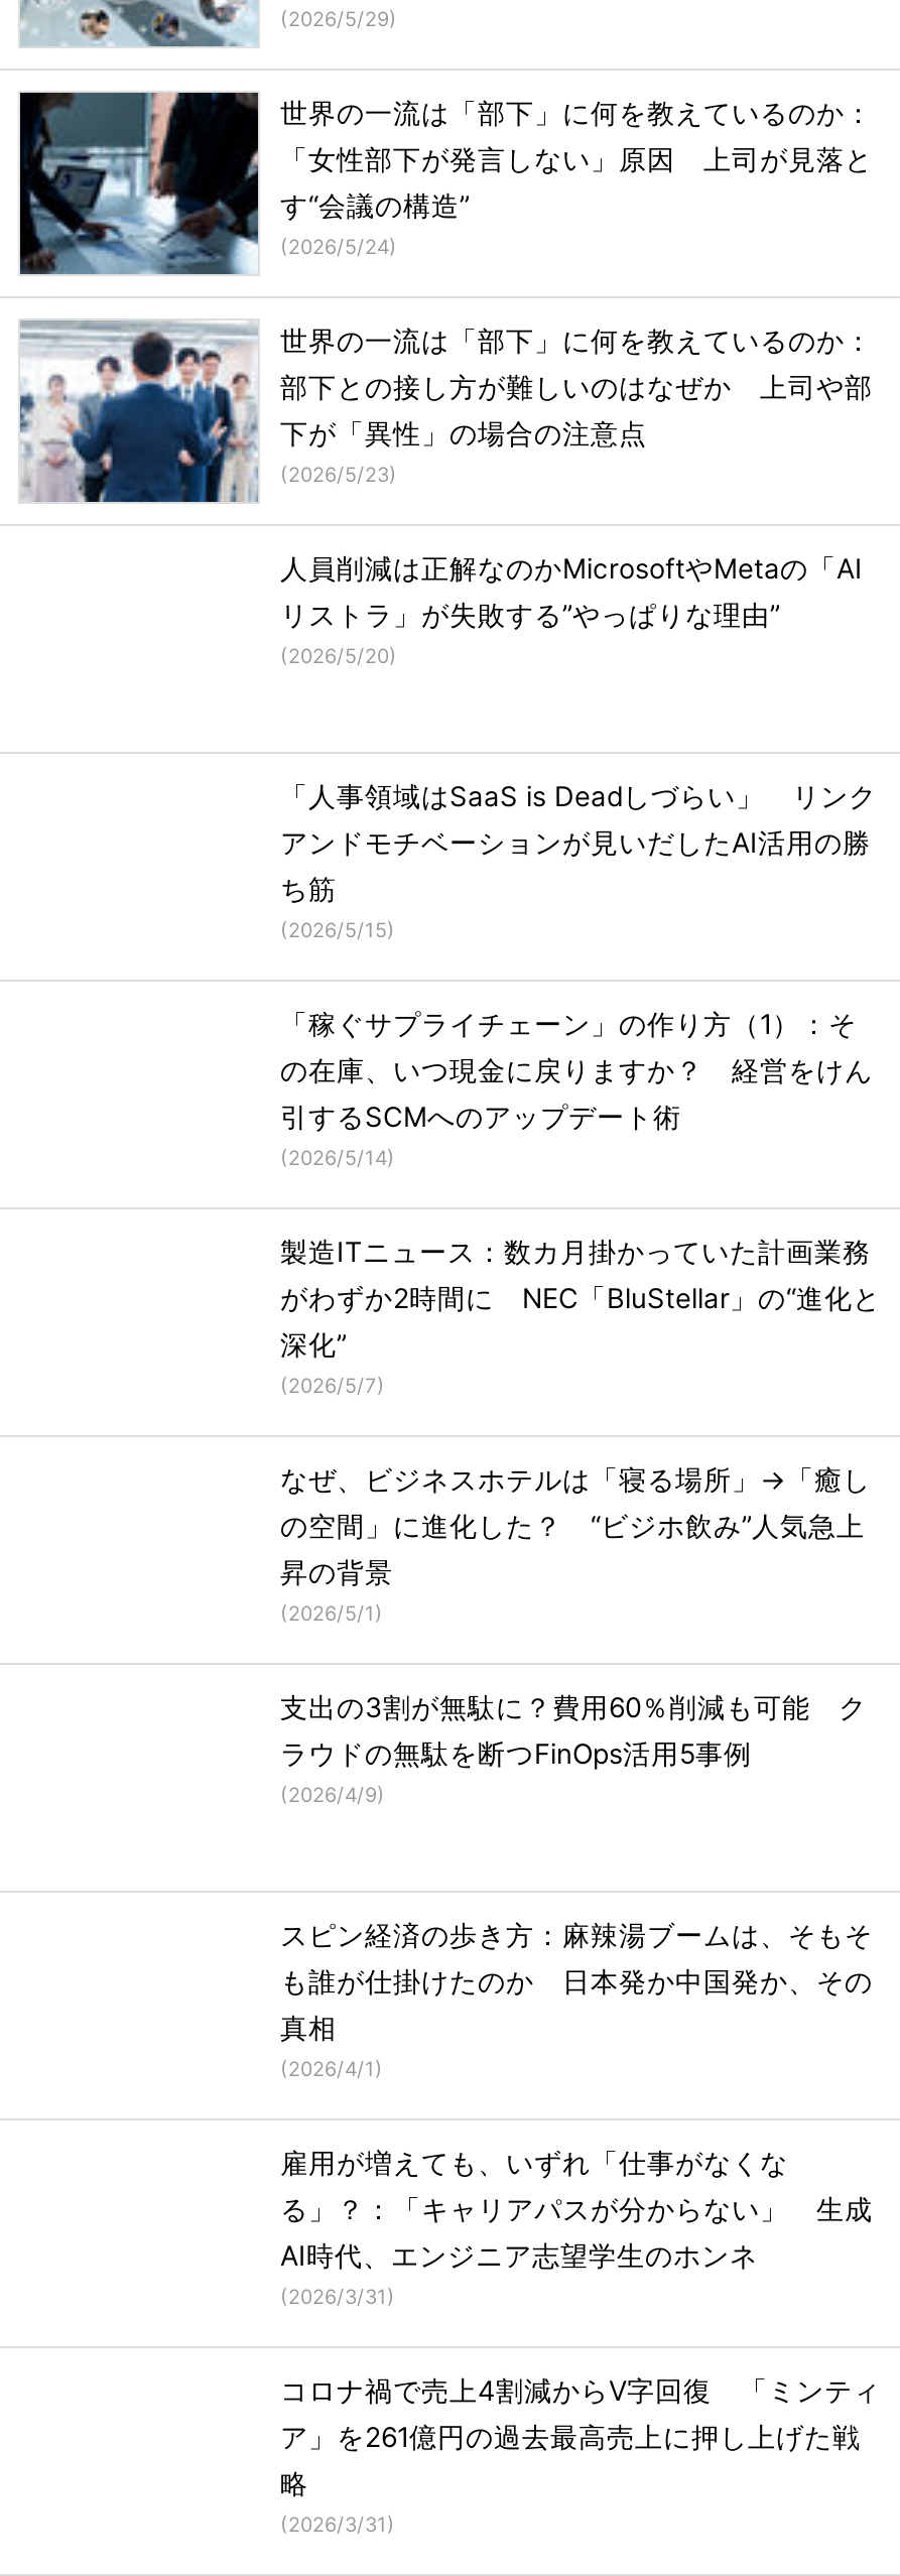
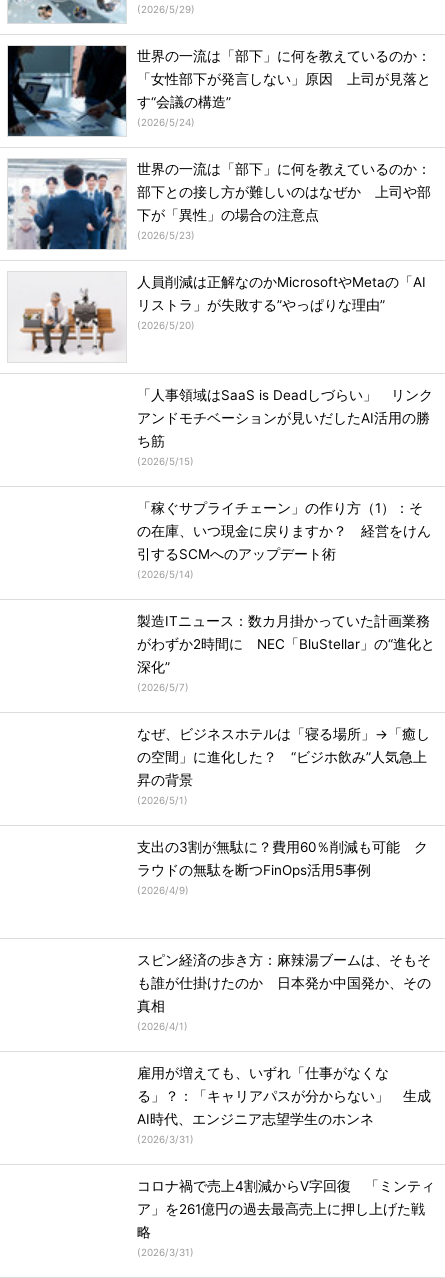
+ [image]
